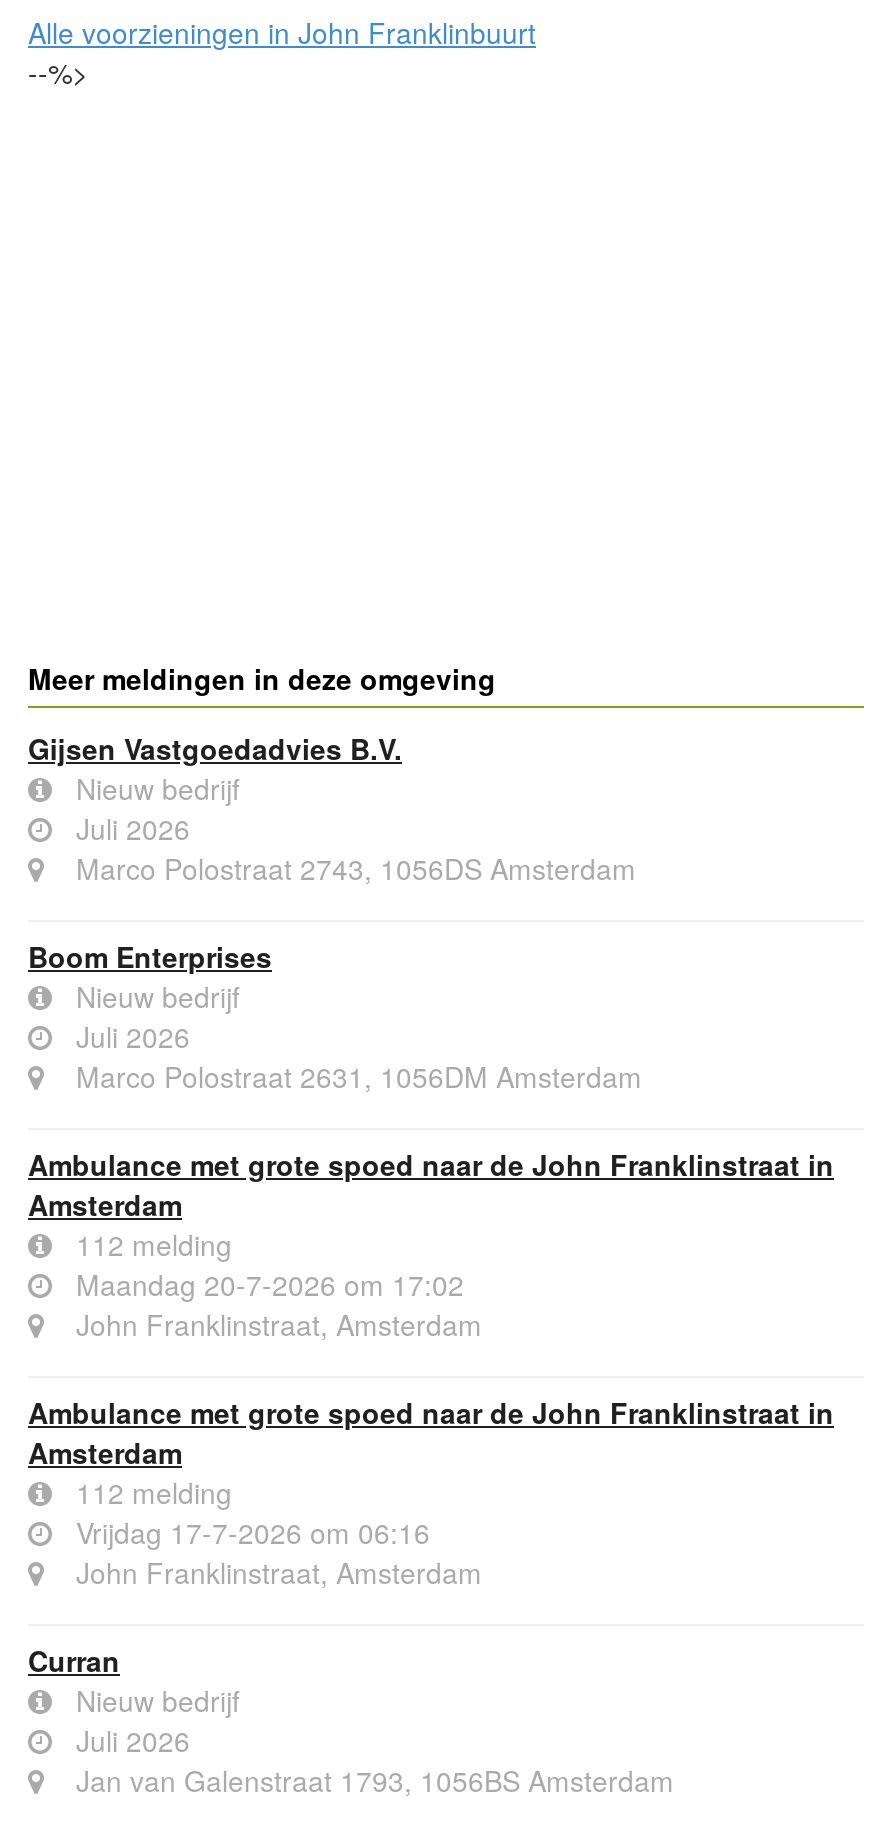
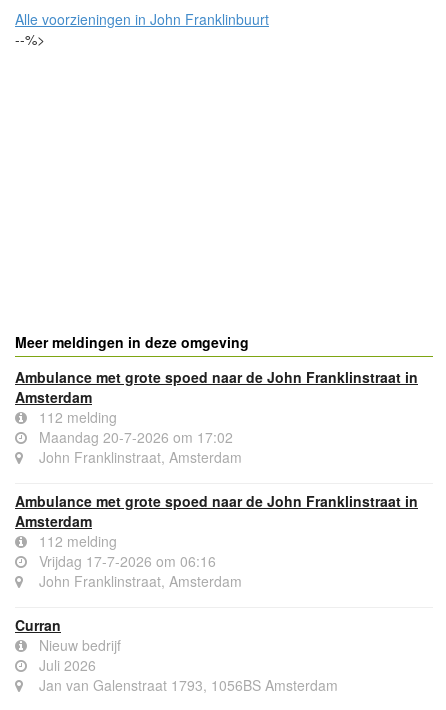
- Gijsen Vastgoedadvies B.V.
- Nieuw bedrijf
- Juli 2026
- Marco Polostraat 2743, 1056DS Amsterdam
- Boom Enterprises
- Nieuw bedrijf
- Juli 2026
- Marco Polostraat 2631, 1056DM Amsterdam
